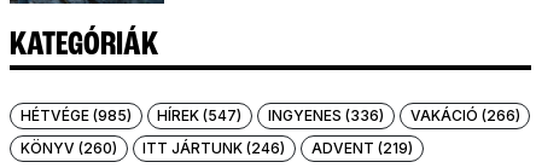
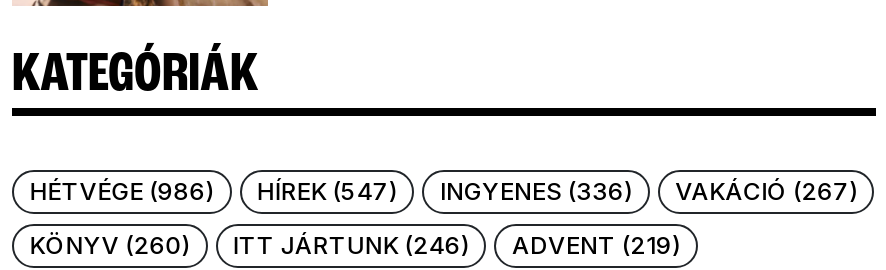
- HÉTVÉGE (985)
+ HÉTVÉGE (986)

- VAKÁCIÓ (266)
+ VAKÁCIÓ (267)
